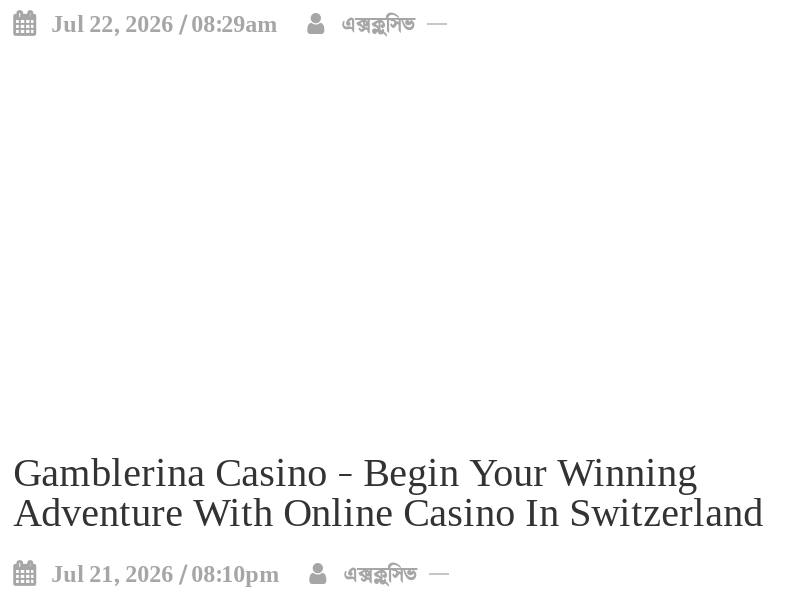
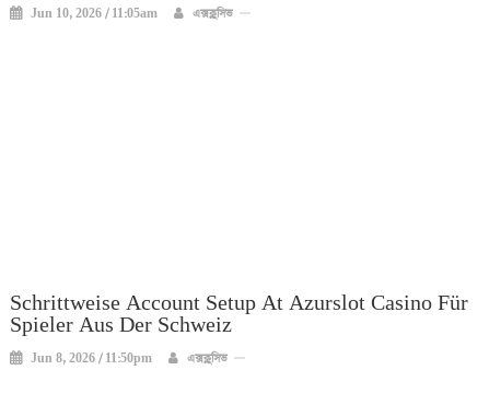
- Jul 22, 2026 / 08:29am
+ Jun 10, 2026 / 11:05am

- Gamblerina Casino – Begin Your Winning
- Adventure With Online Casino In Switzerland
+ Schrittweise Account Setup At Azurslot Casino Für
+ Spieler Aus Der Schweiz

- Jul 21, 2026 / 08:10pm
+ Jun 8, 2026 / 11:50pm
